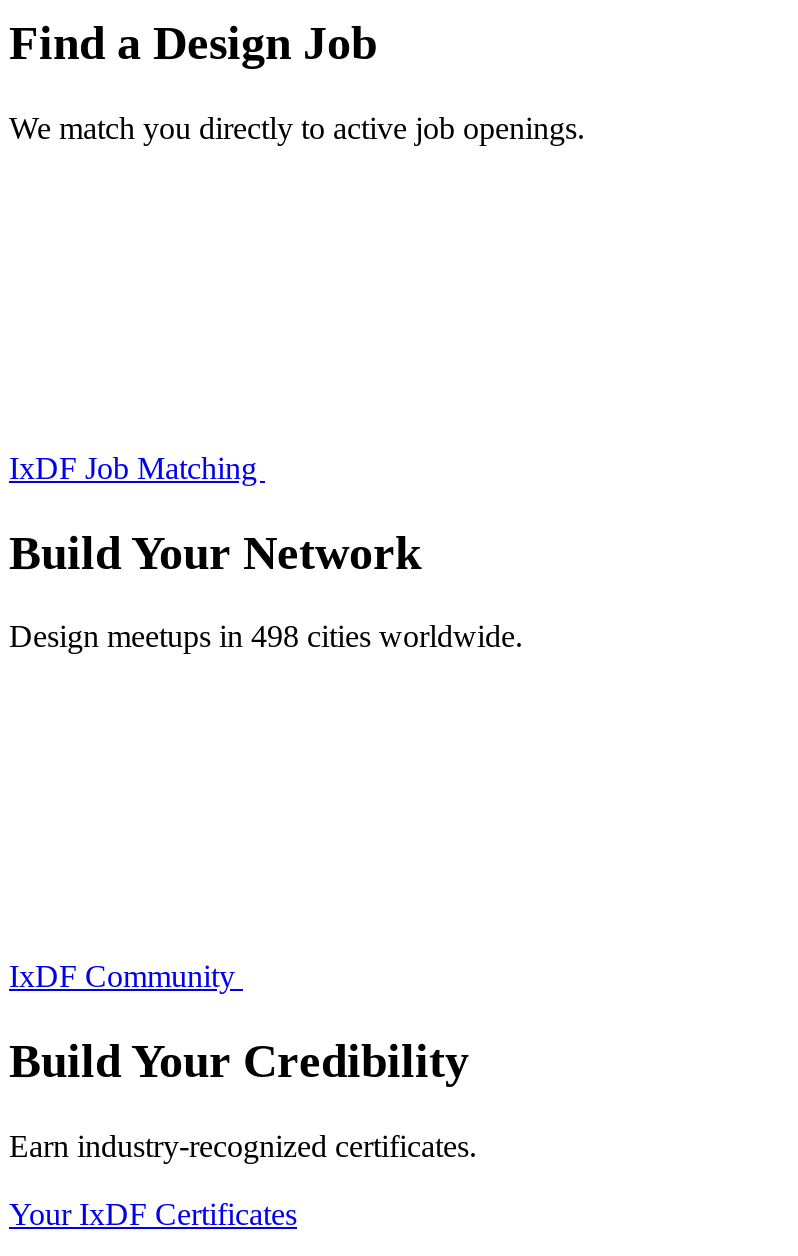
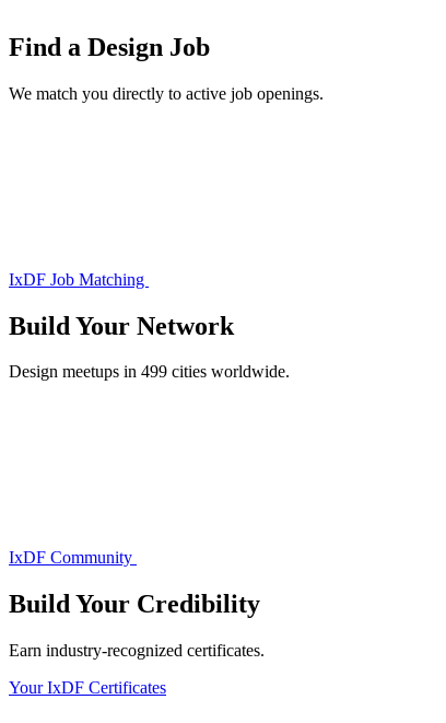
- Design meetups in 498 cities worldwide.
+ Design meetups in 499 cities worldwide.
